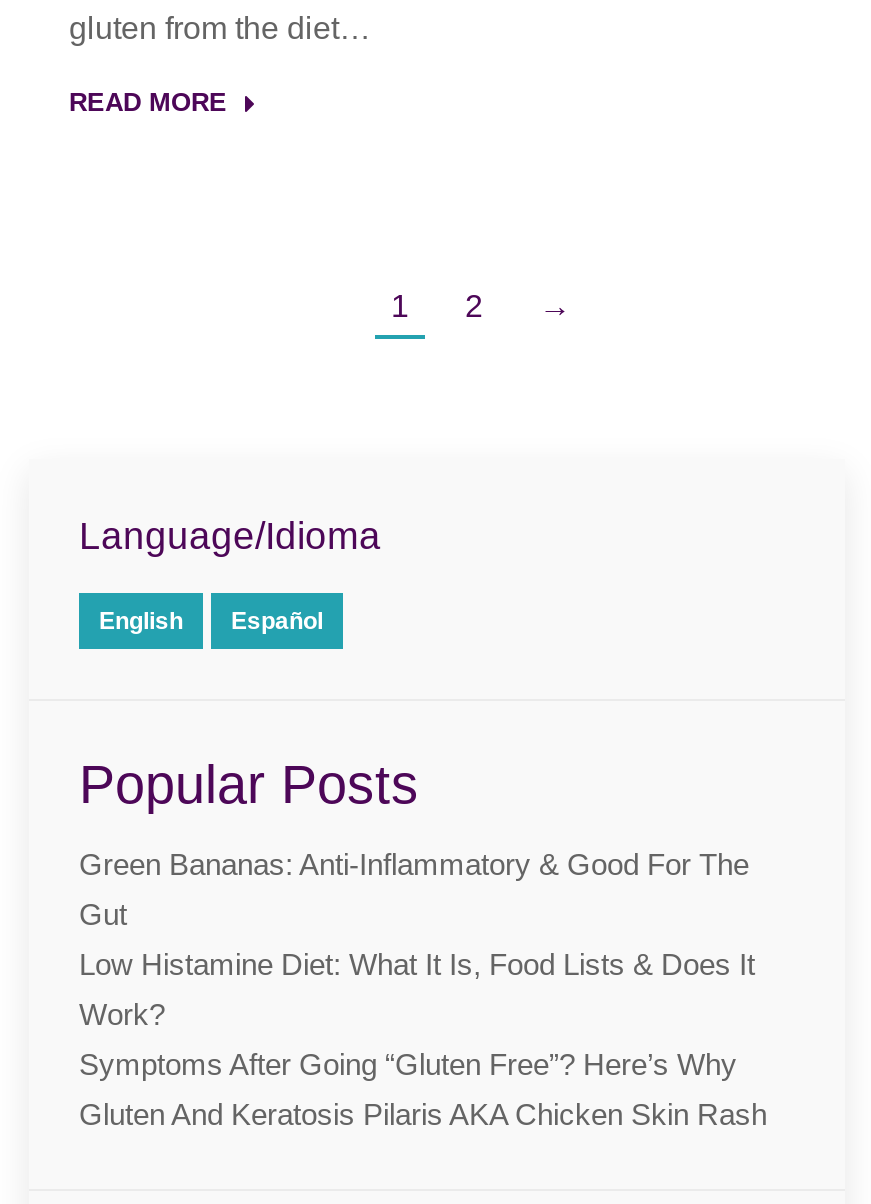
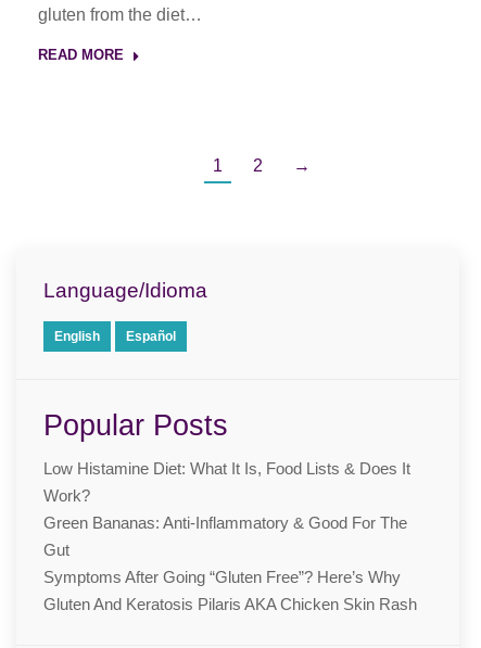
moved down: Green Bananas: Anti-Inflammatory & Good For The | Gut

moved up: Low Histamine Diet: What It Is, Food Lists & Does It | Work?
